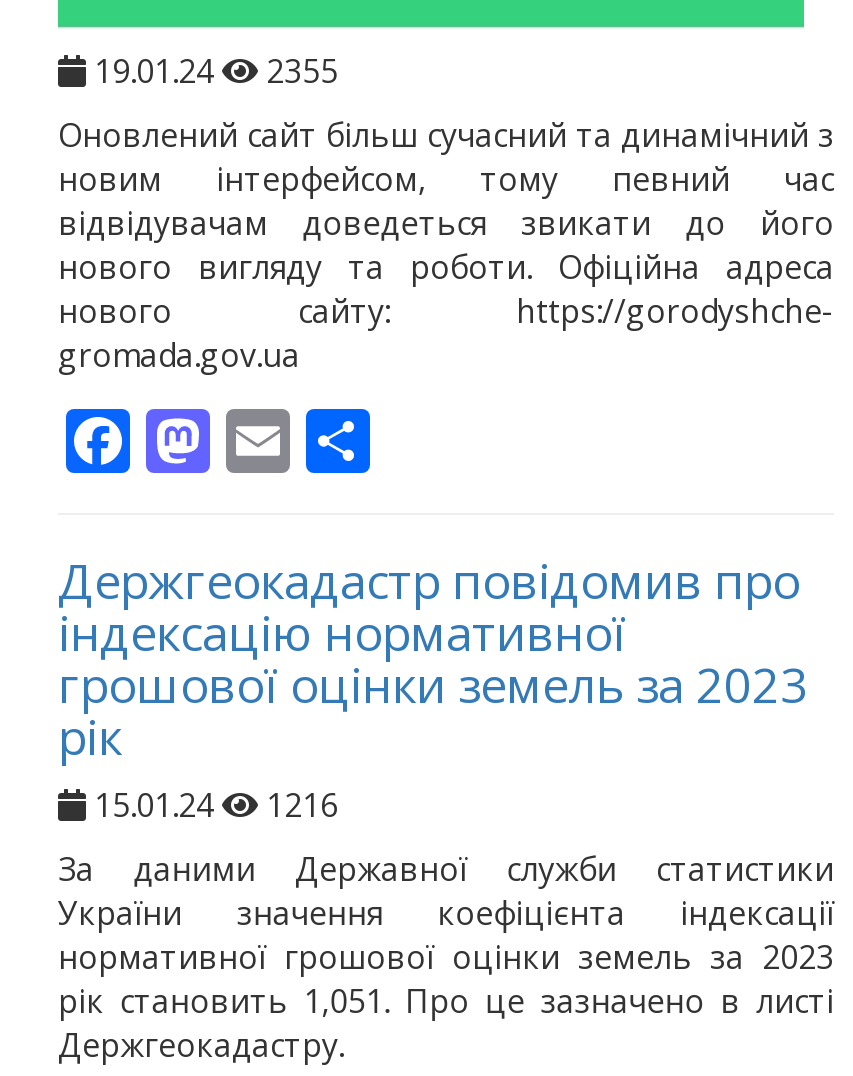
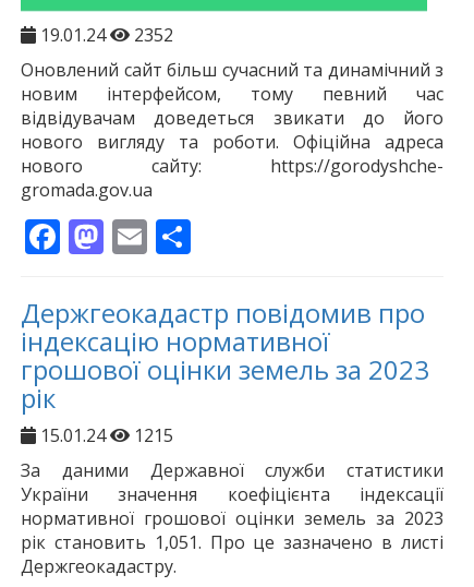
- 19.01.24 2355
+ 19.01.24 2352

- 15.01.24 1216
+ 15.01.24 1215
